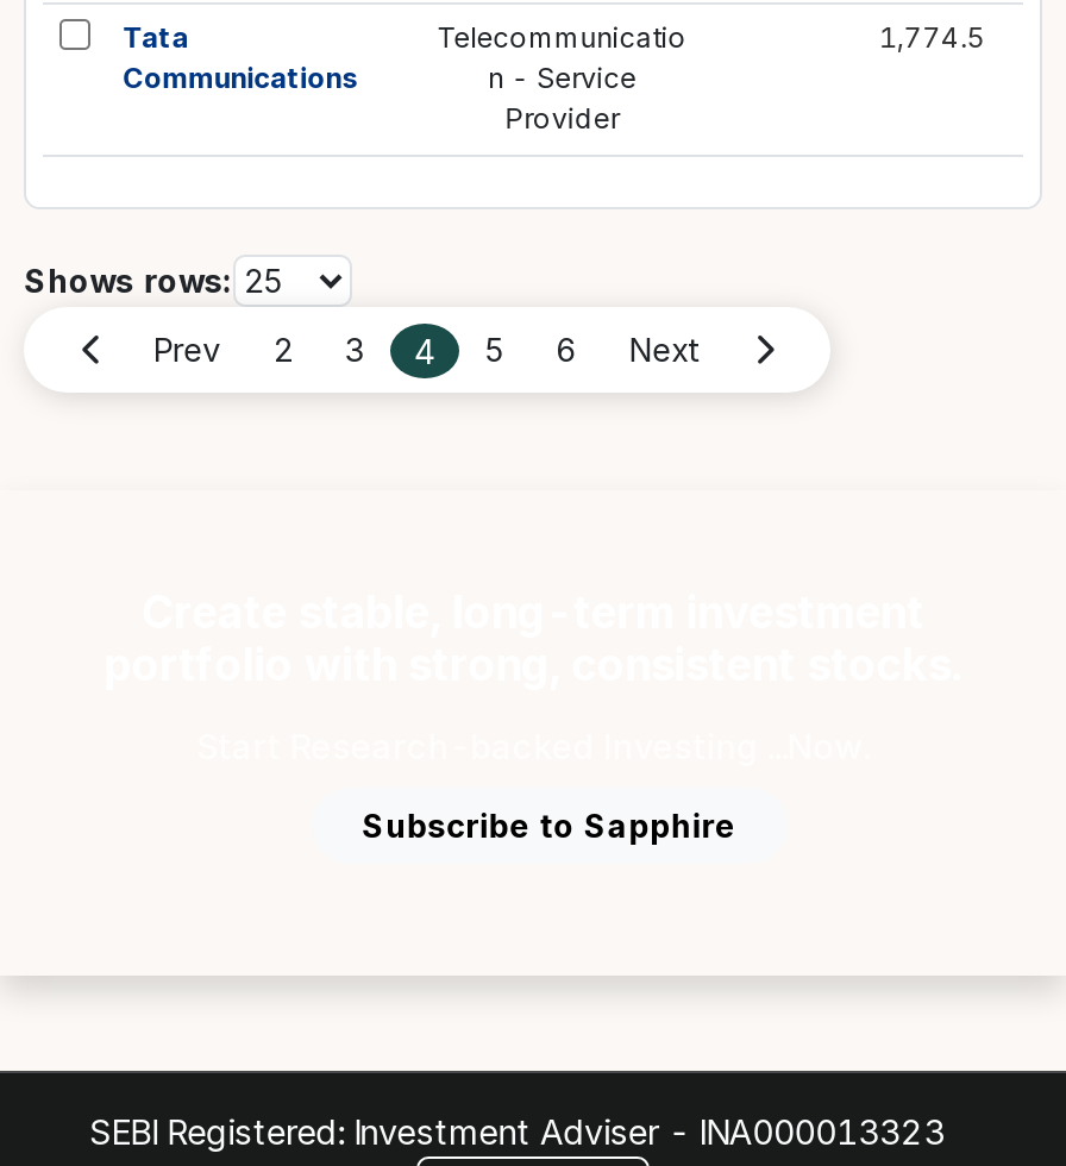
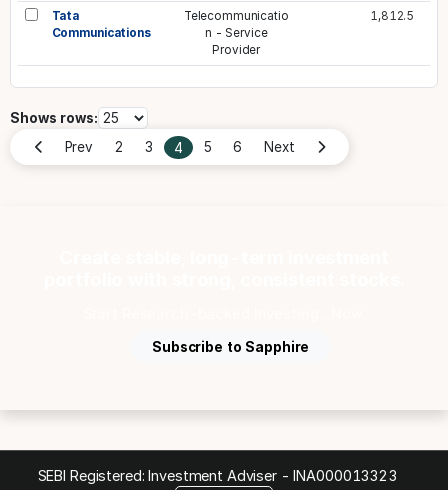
- 1,774.5
+ 1,812.5
